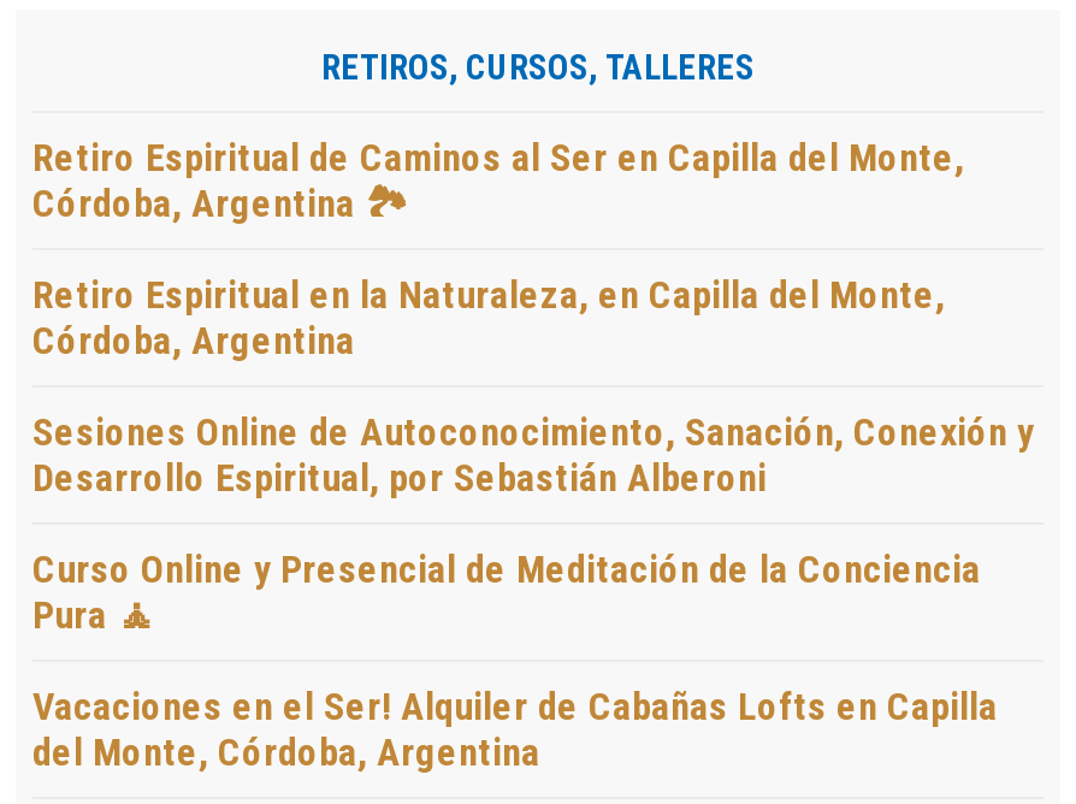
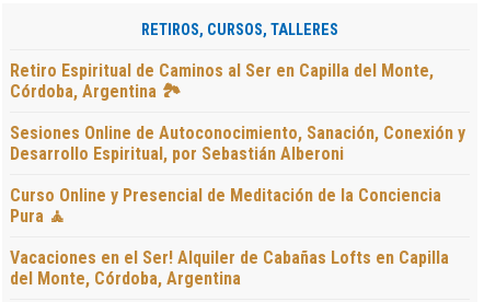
- Retiro Espiritual en la Naturaleza, en Capilla del Monte,
- Córdoba, Argentina
